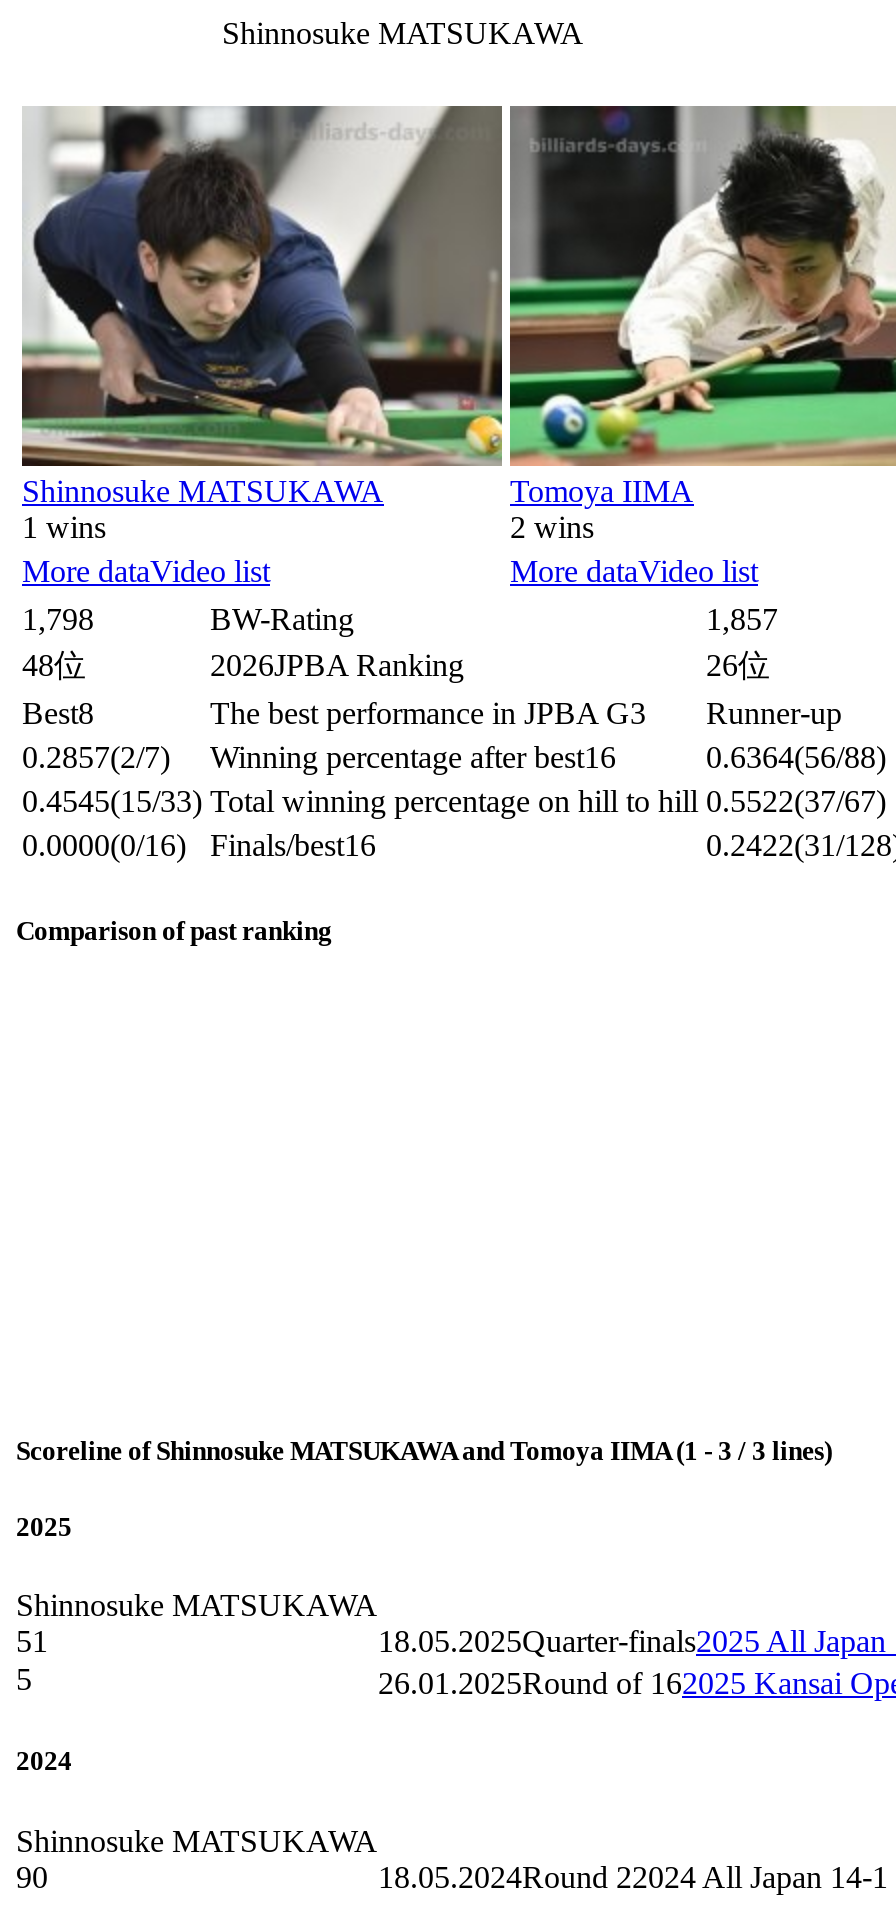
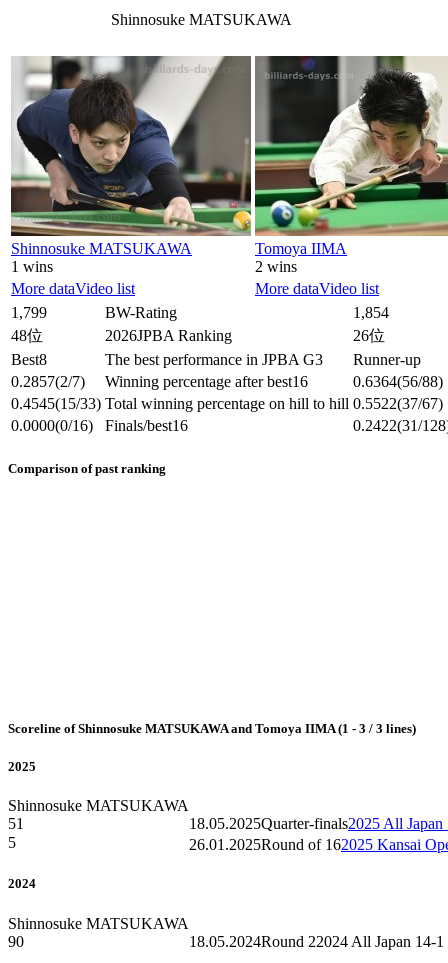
- 1,798
+ 1,799

- 1,857
+ 1,854
